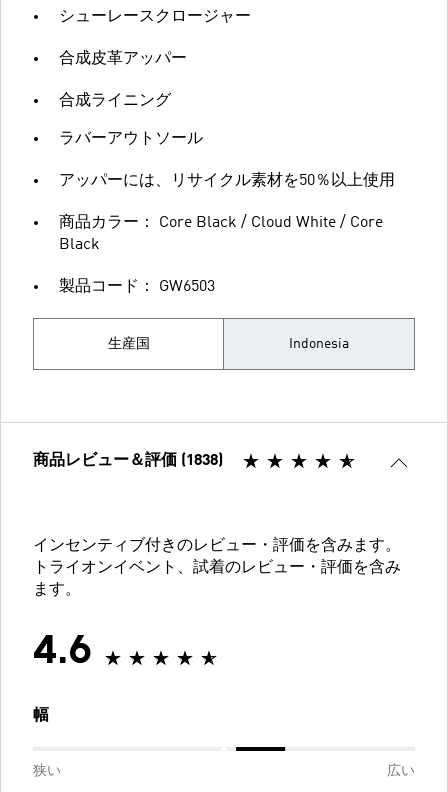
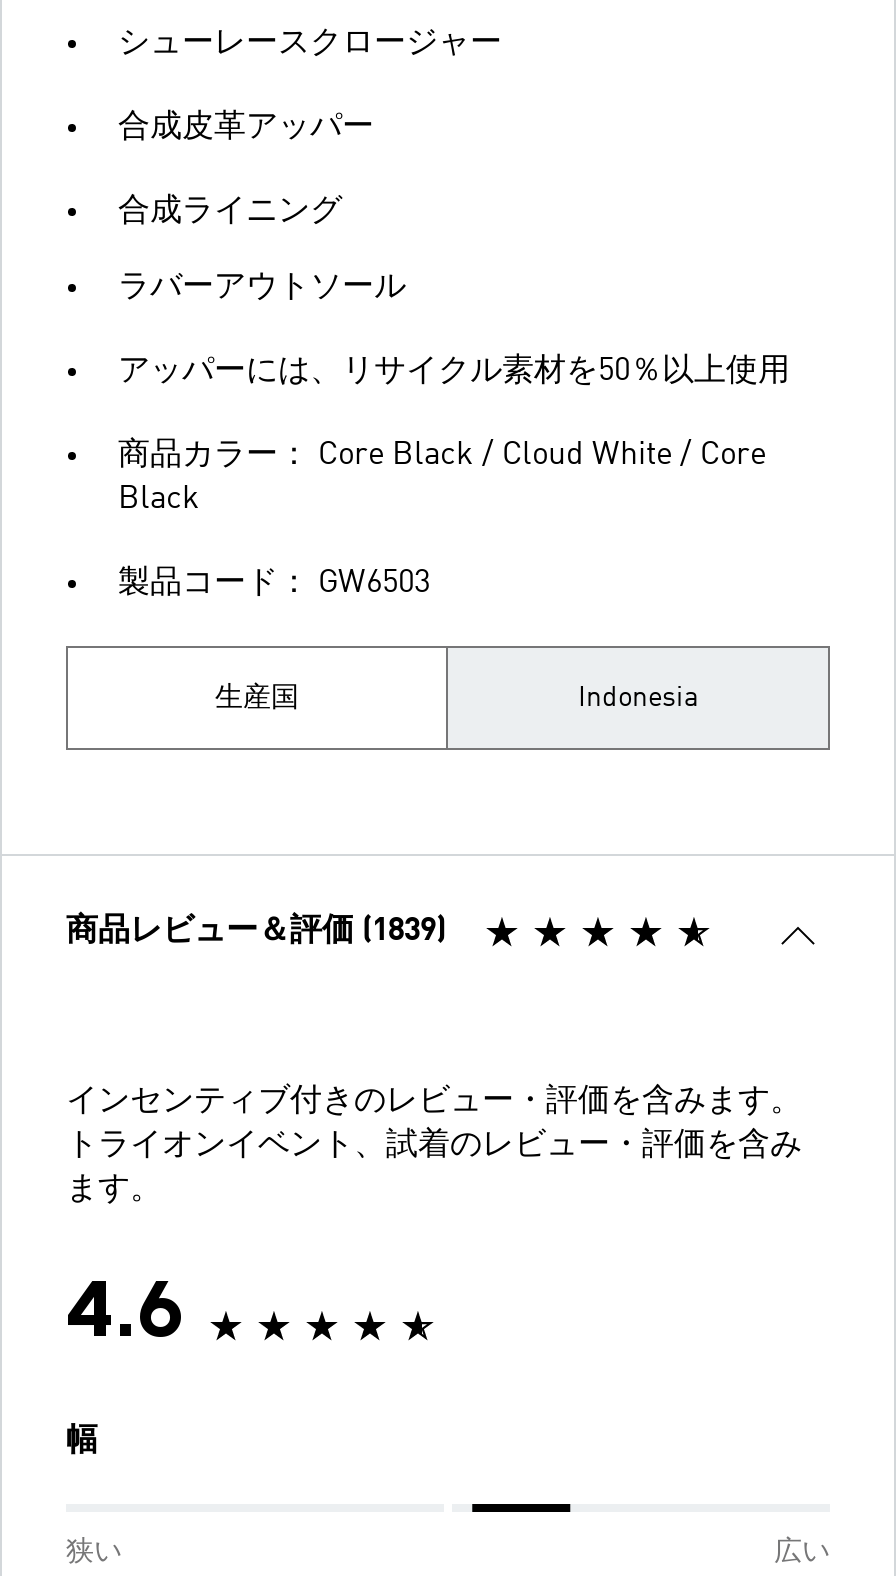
- 商品レビュー＆評価 (1838)
+ 商品レビュー＆評価 (1839)
